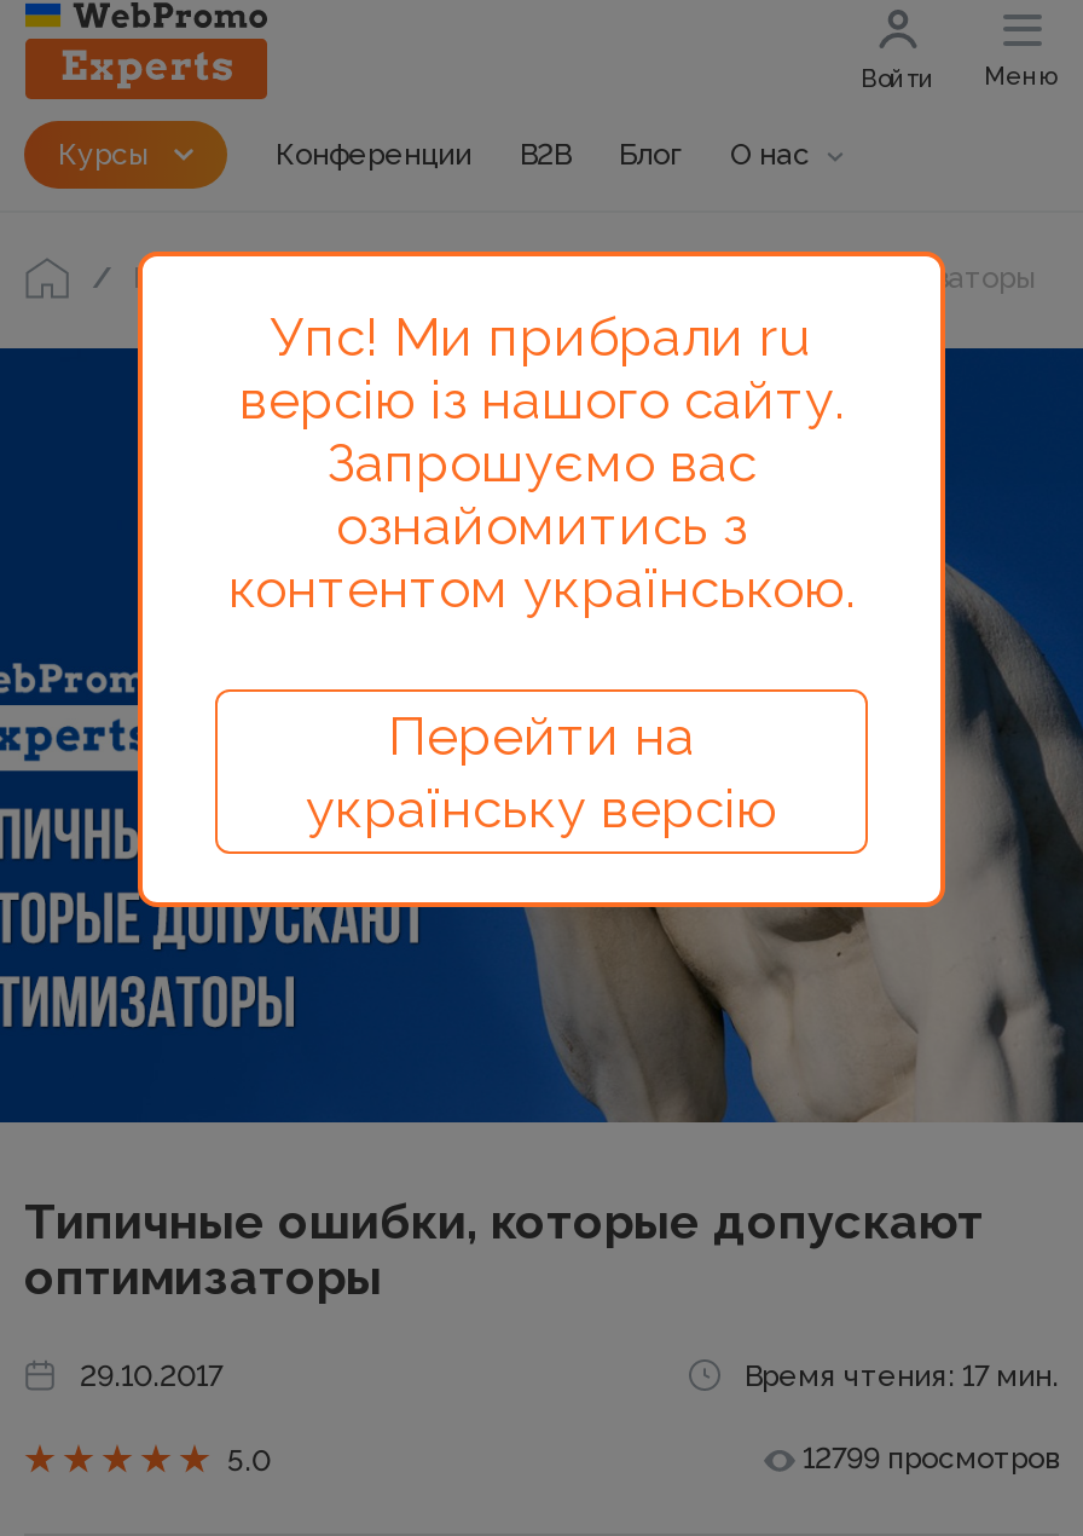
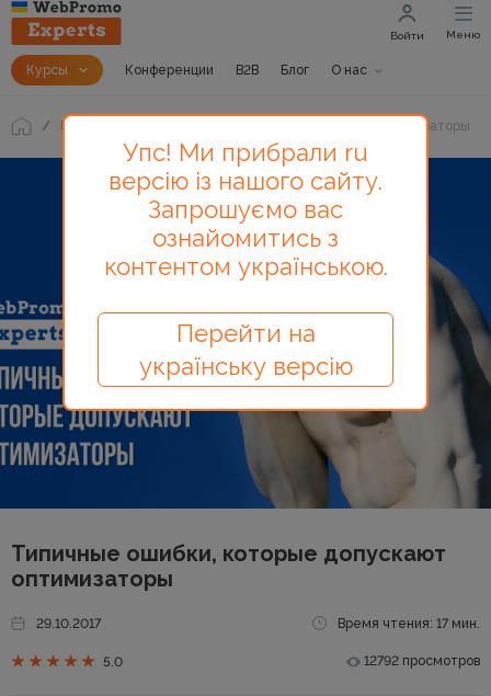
- 12799 просмотров
+ 12792 просмотров
